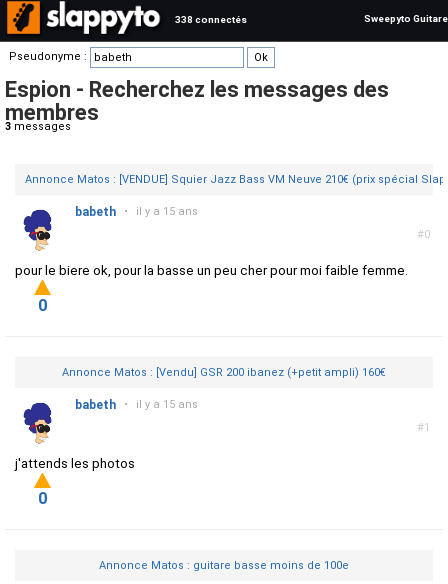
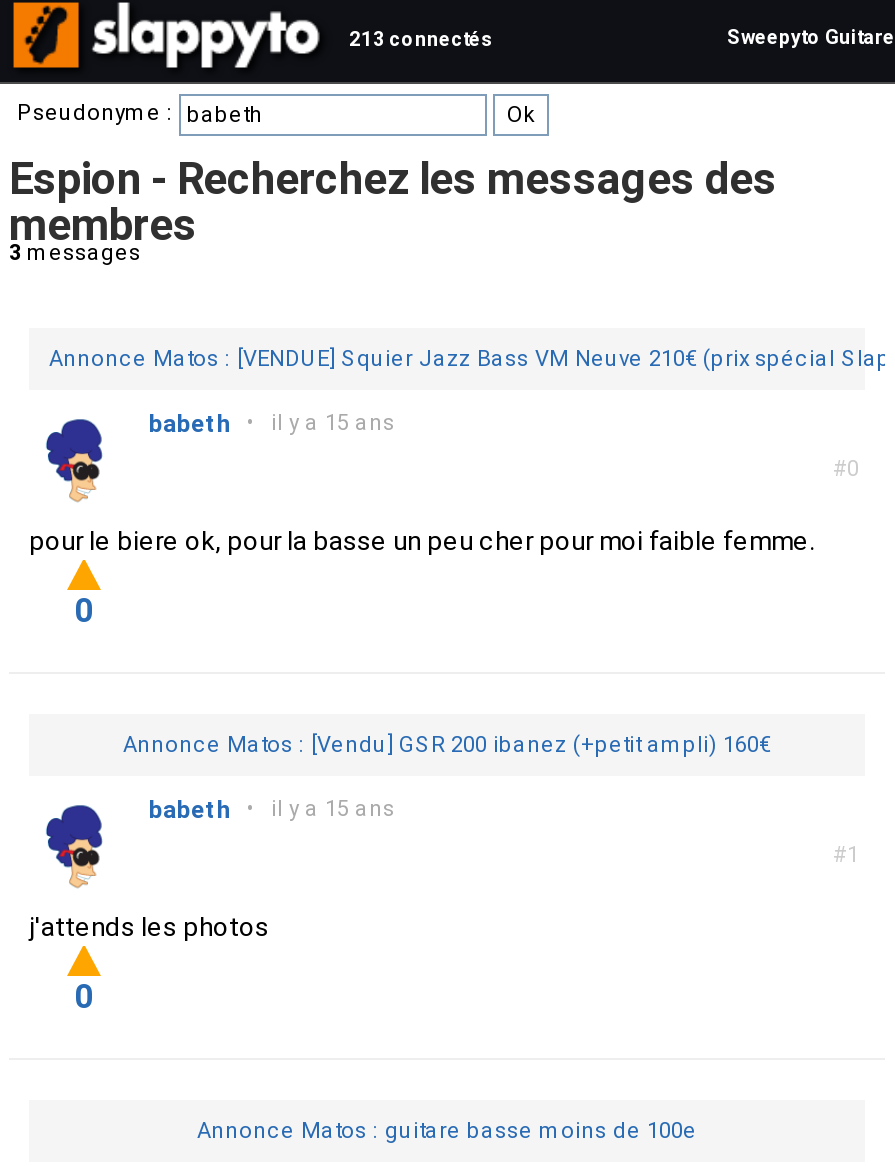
- 338 connectés
+ 213 connectés
